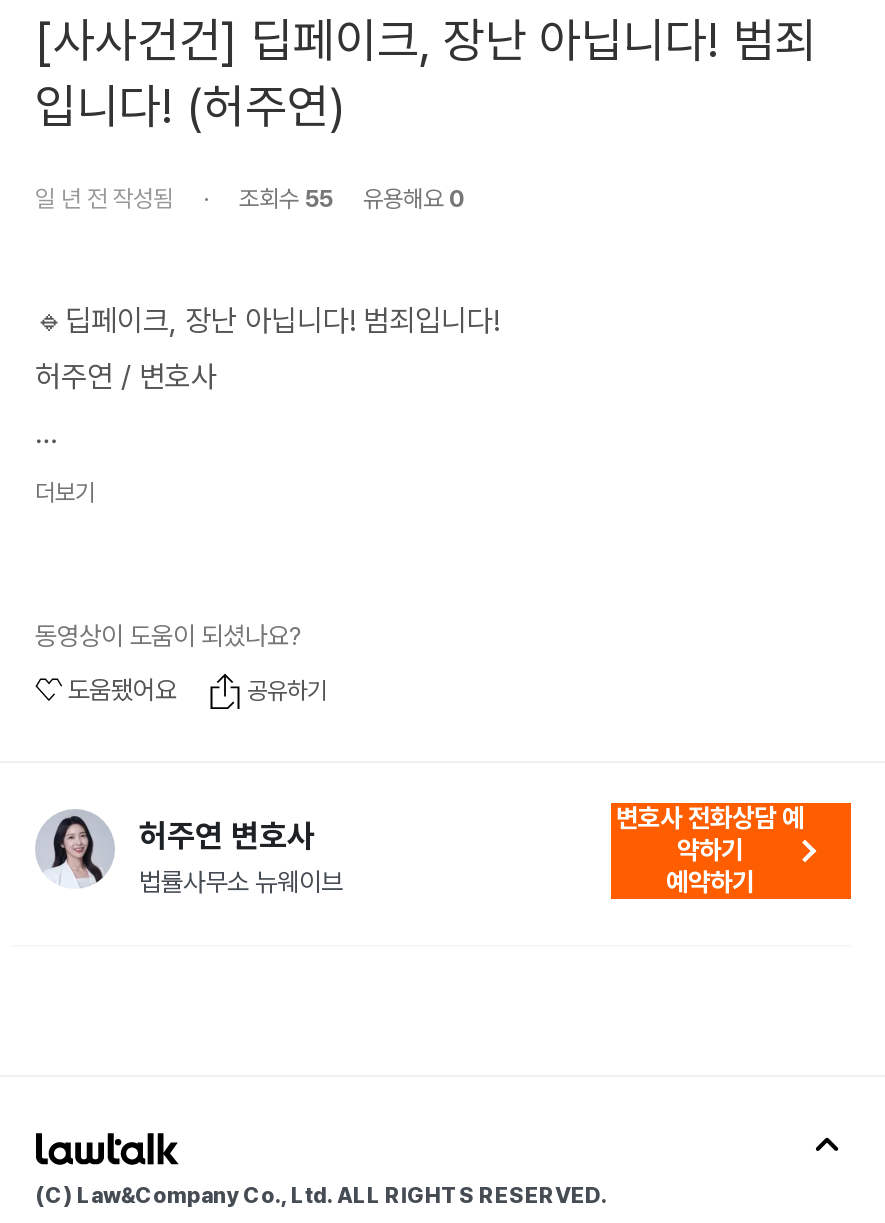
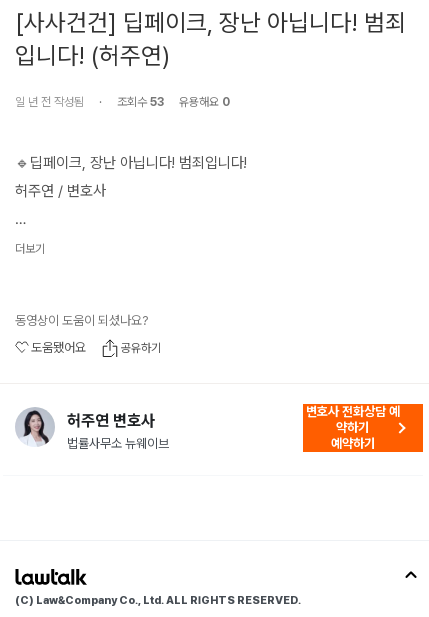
- 조회수 55
+ 조회수 53
